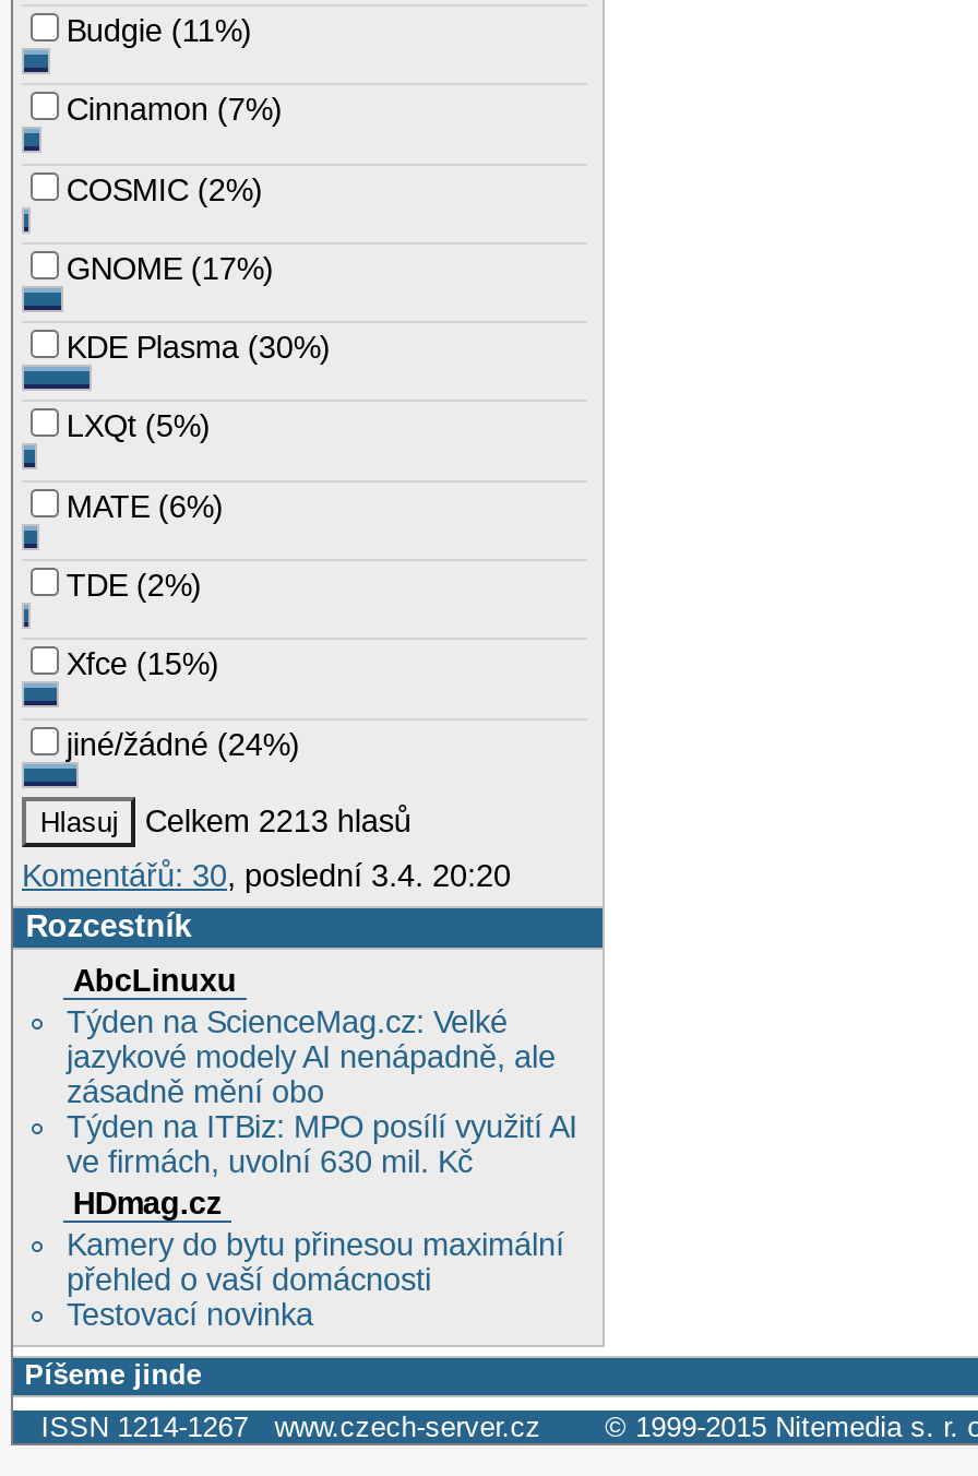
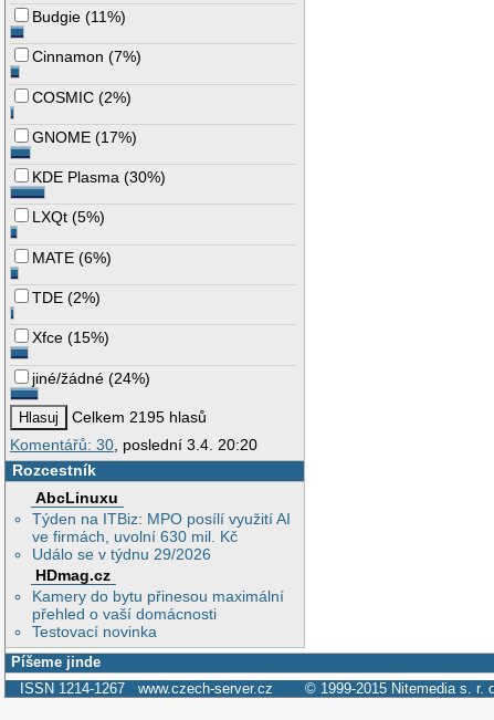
- Celkem 2213 hlasů
+ Celkem 2195 hlasů

- Týden na ScienceMag.cz: Velké
- jazykové modely AI nenápadně, ale
- zásadně mění obo

moved up: Týden na ITBiz: MPO posílí využití AI | ve firmách, uvolní 630 mil. Kč

+ Událo se v týdnu 29/2026
